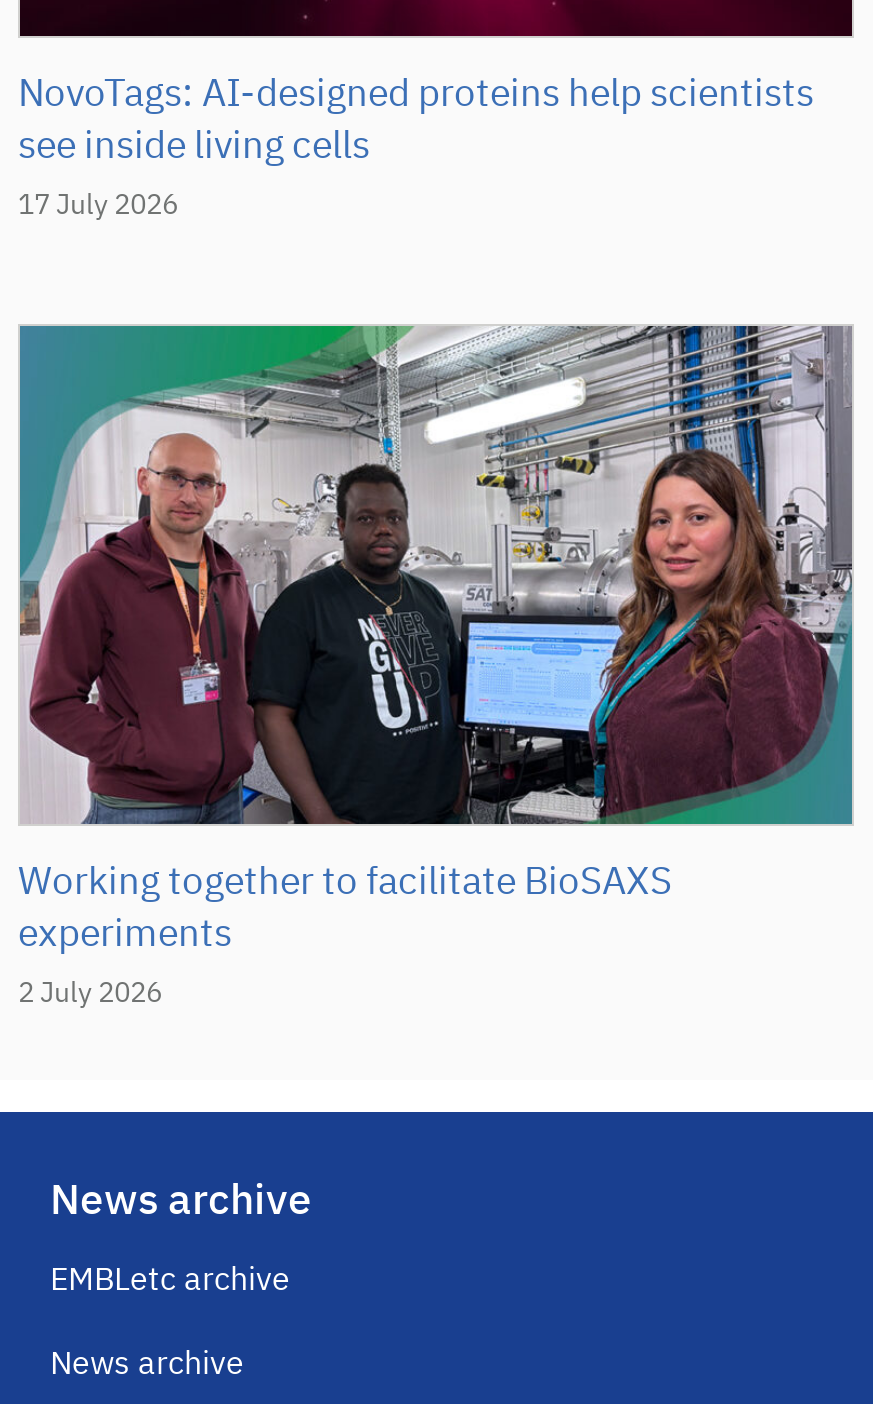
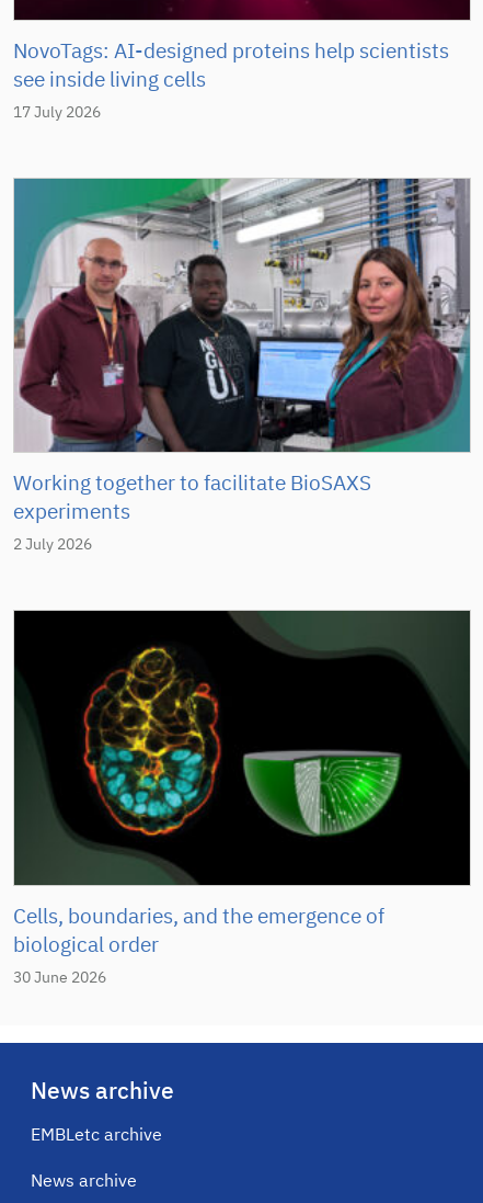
+ 30 June 2026

+ [image]
+ Cells, boundaries, and the emergence of
+ biological order
